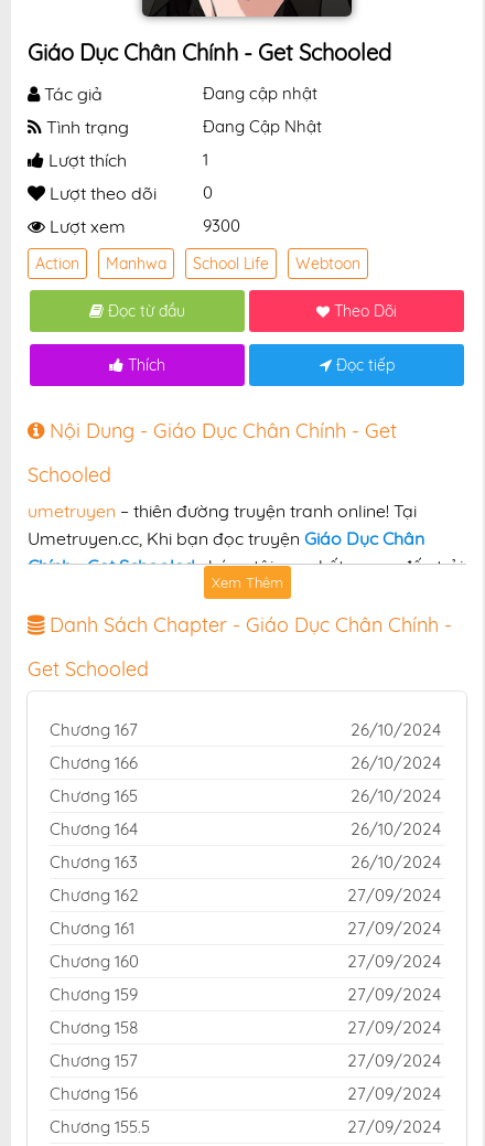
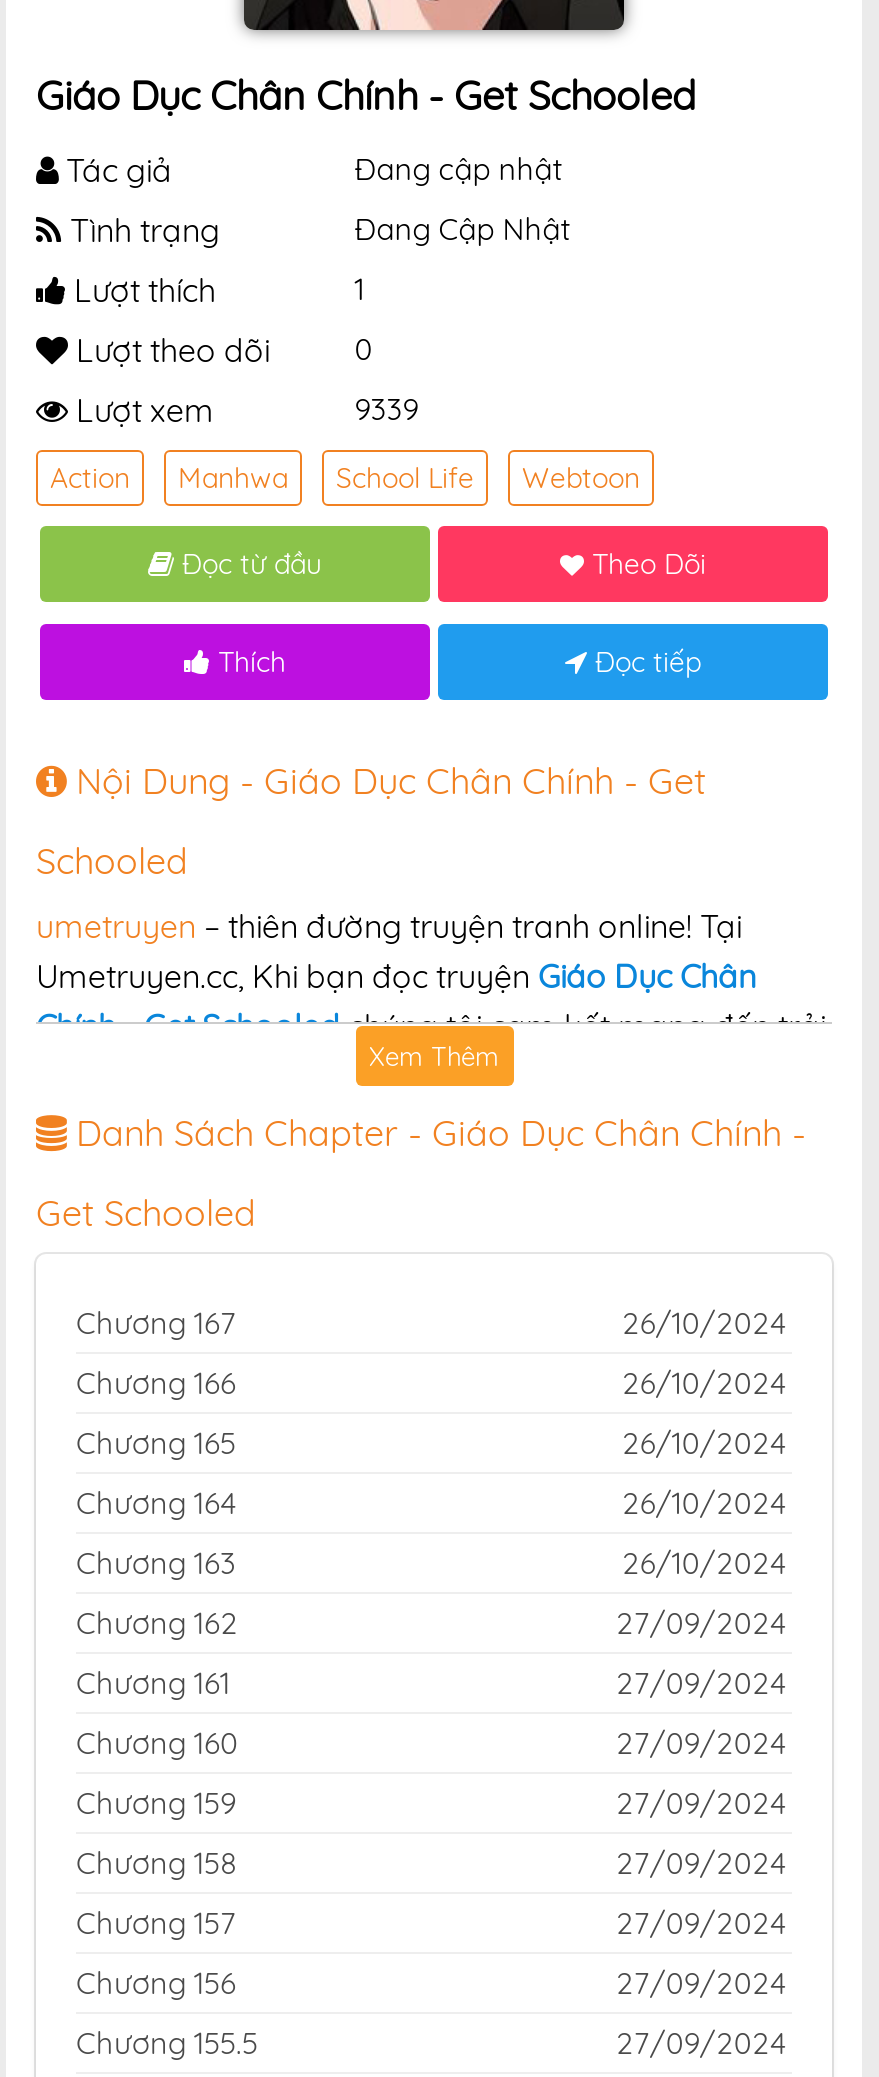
- 9300
+ 9339
